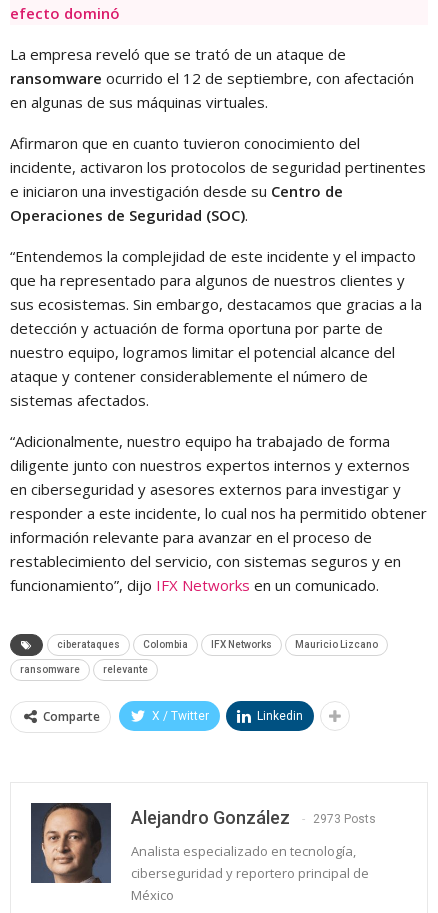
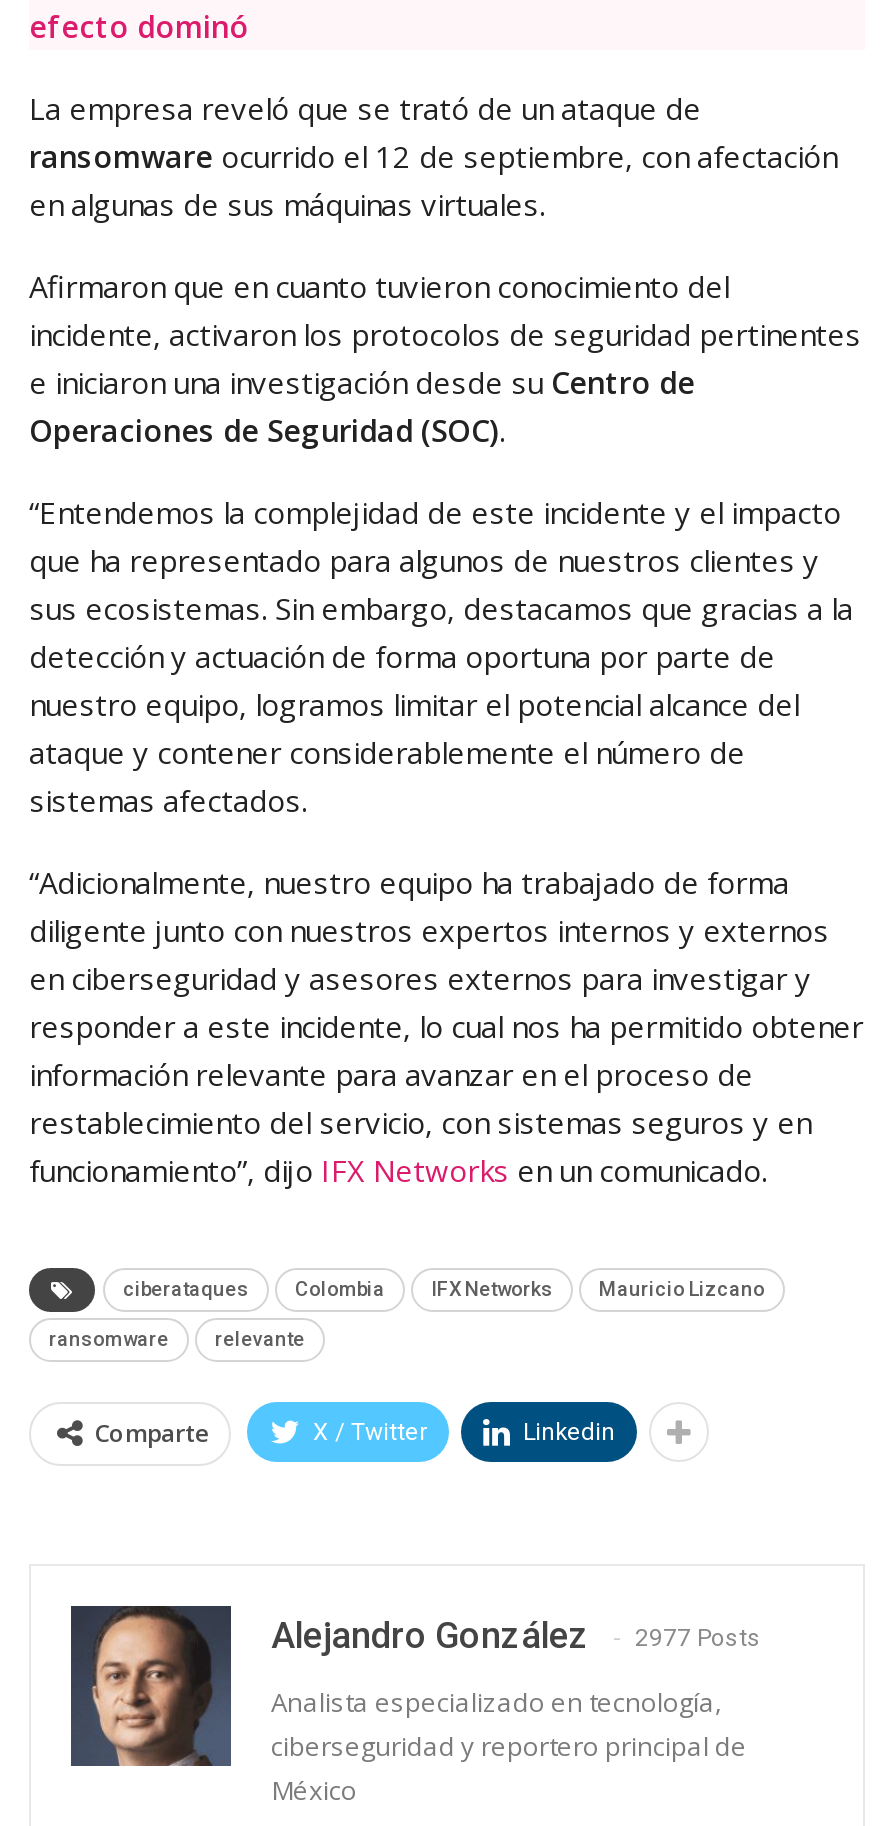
- Alejandro González 2973 Posts
+ Alejandro González 2977 Posts
